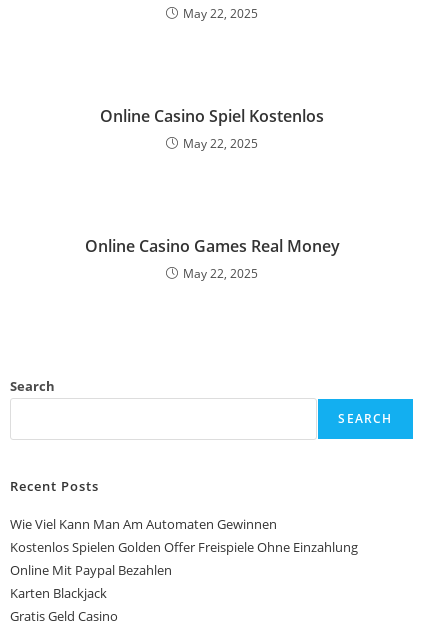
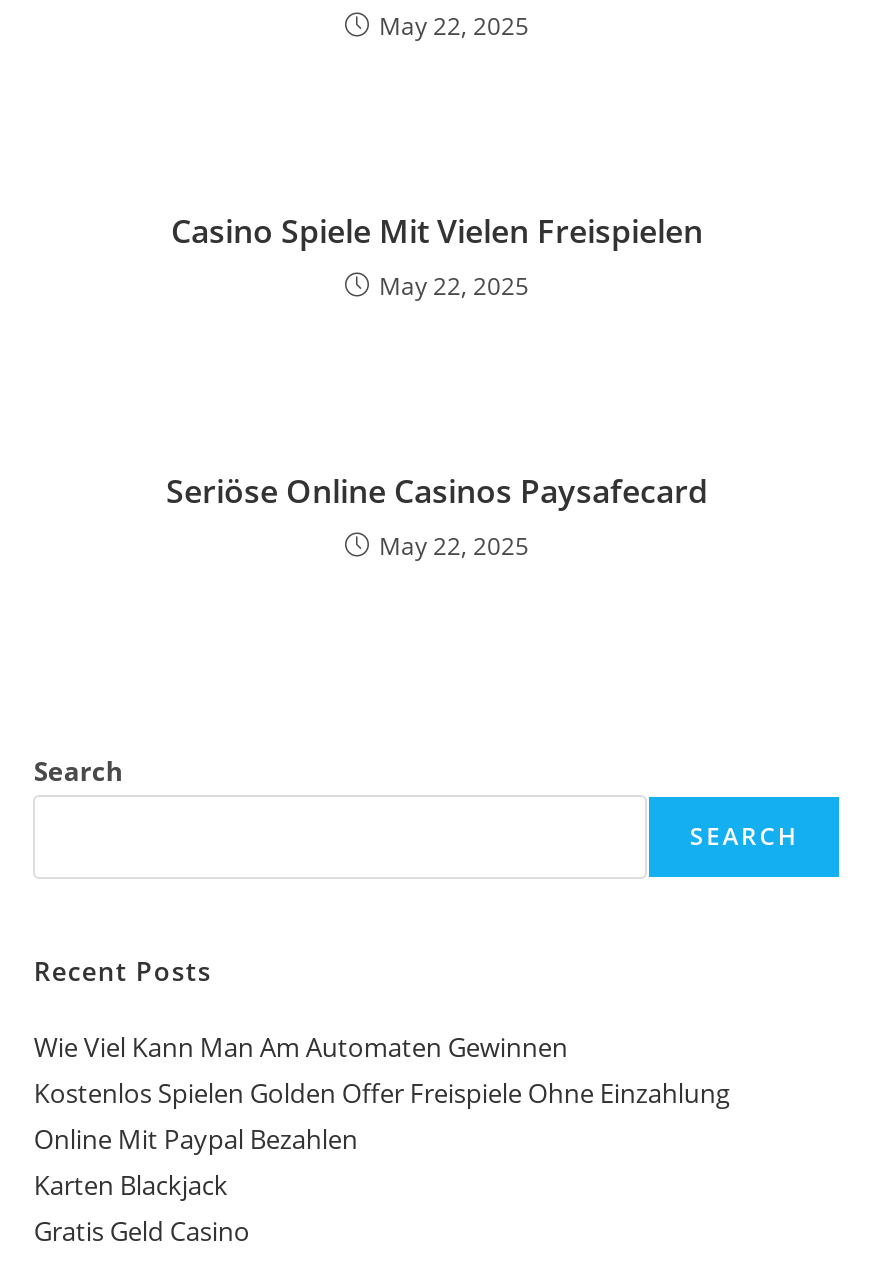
- Online Casino Spiel Kostenlos
+ Casino Spiele Mit Vielen Freispielen

- Online Casino Games Real Money
+ Seriöse Online Casinos Paysafecard
